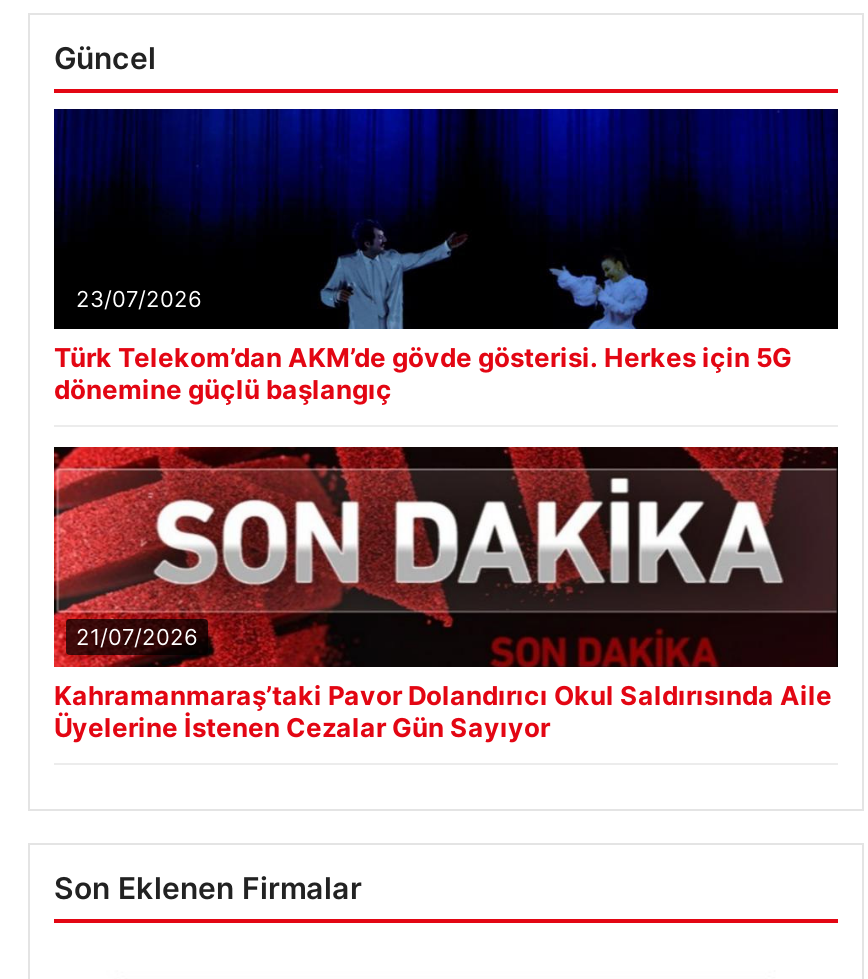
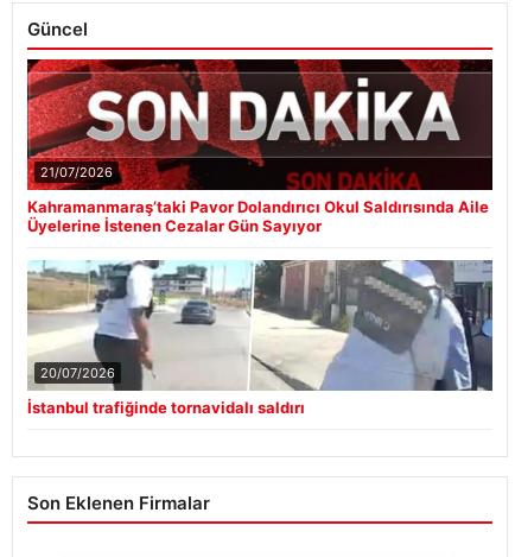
- [image]
- 23/07/2026
- Türk Telekom’dan AKM’de gövde gösterisi. Herkes için 5G
- dönemine güçlü başlangıç

moved up: [image] | 21/07/2026 | Kahramanmaraş’taki Pavor Dolandırıcı Okul Saldırısında Aile | Üyelerine İstenen Cezalar Gün Sayıyor

+ [image]
+ 20/07/2026
+ İstanbul trafiğinde tornavidalı saldırı
